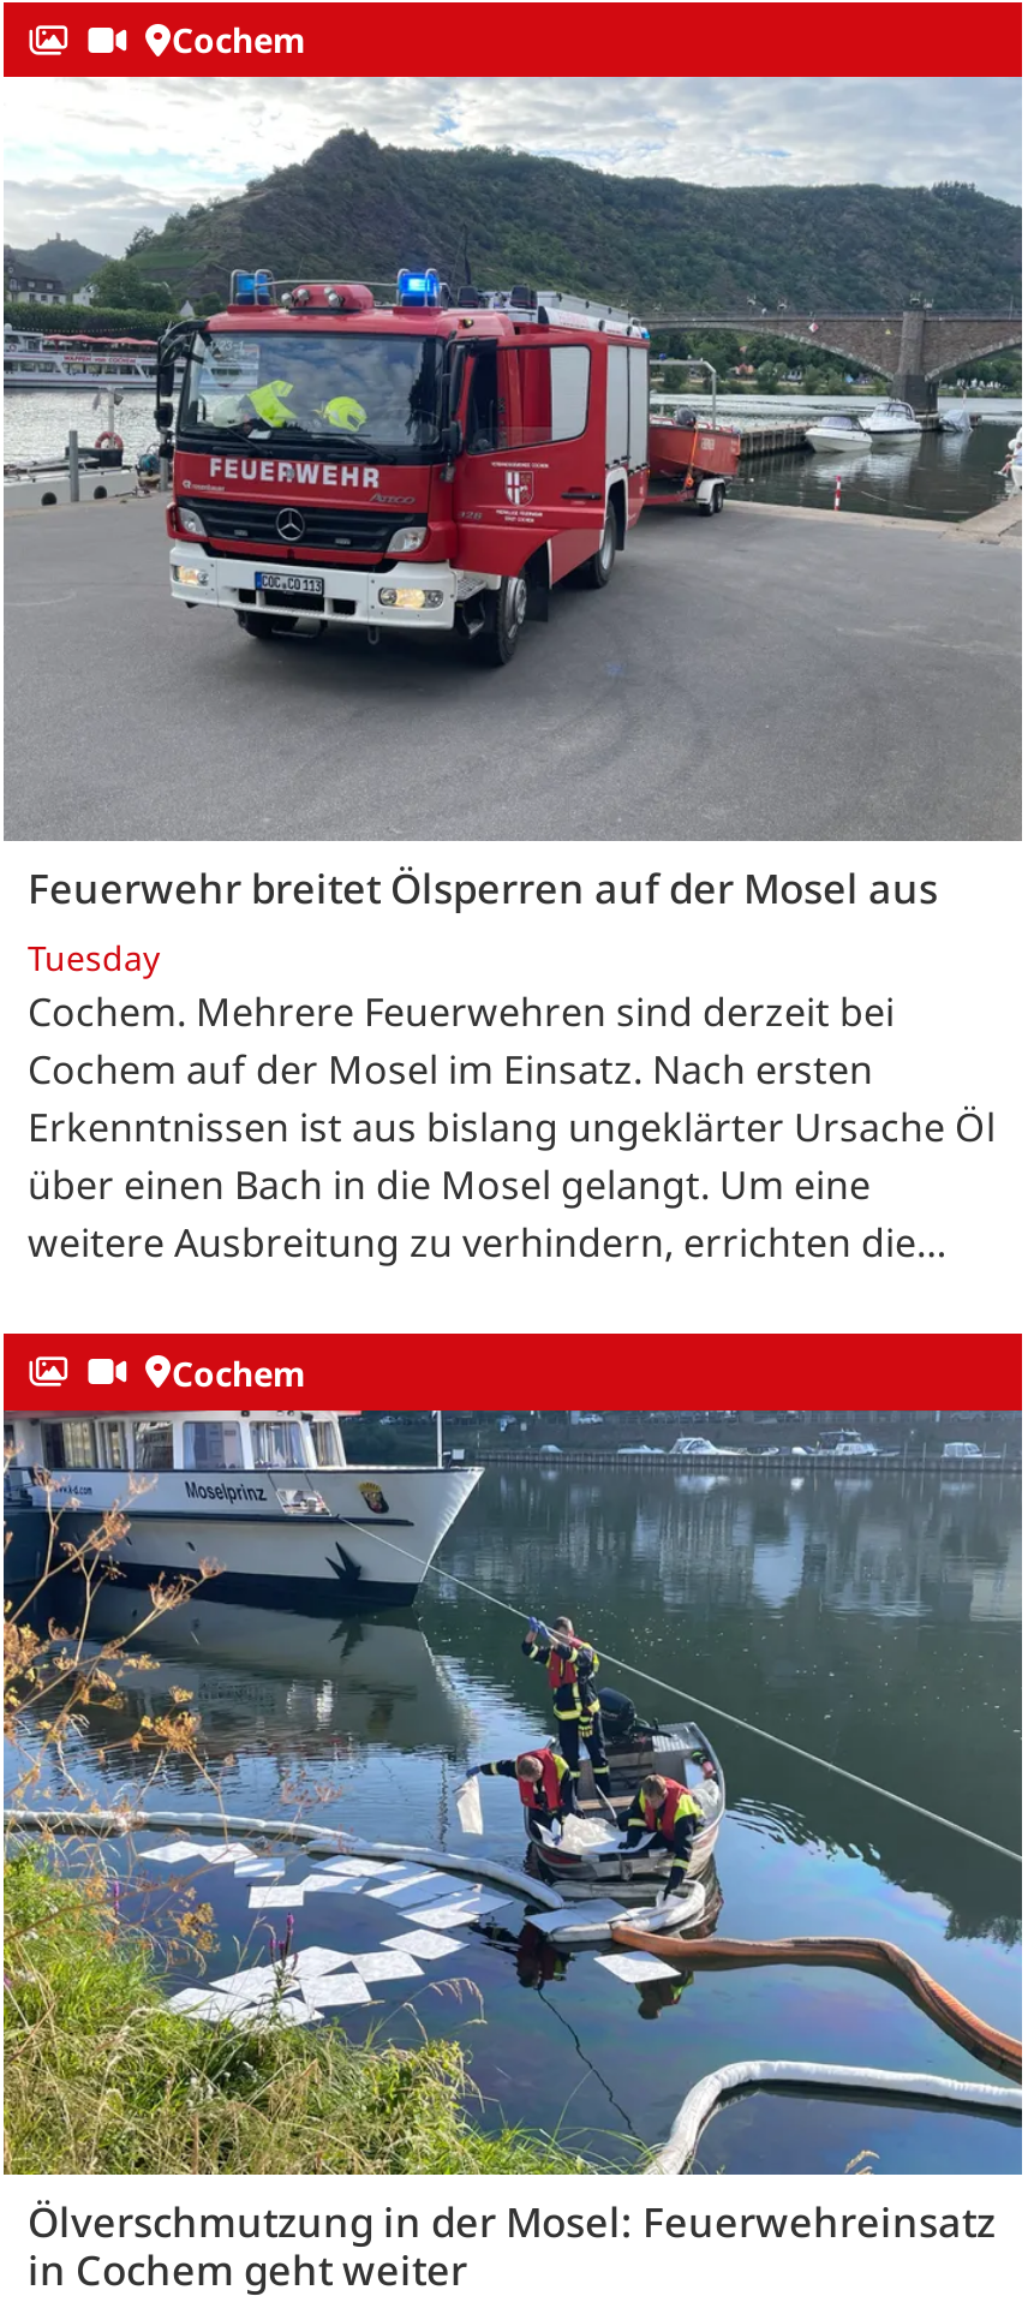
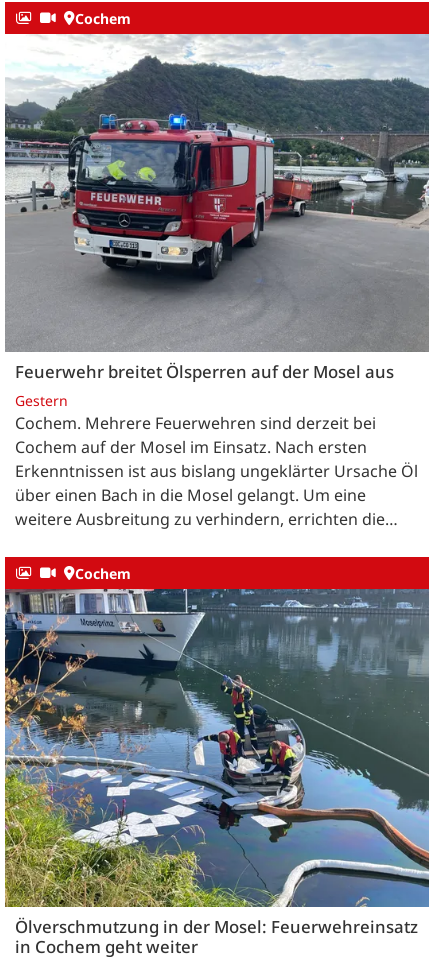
- Tuesday
+ Gestern
